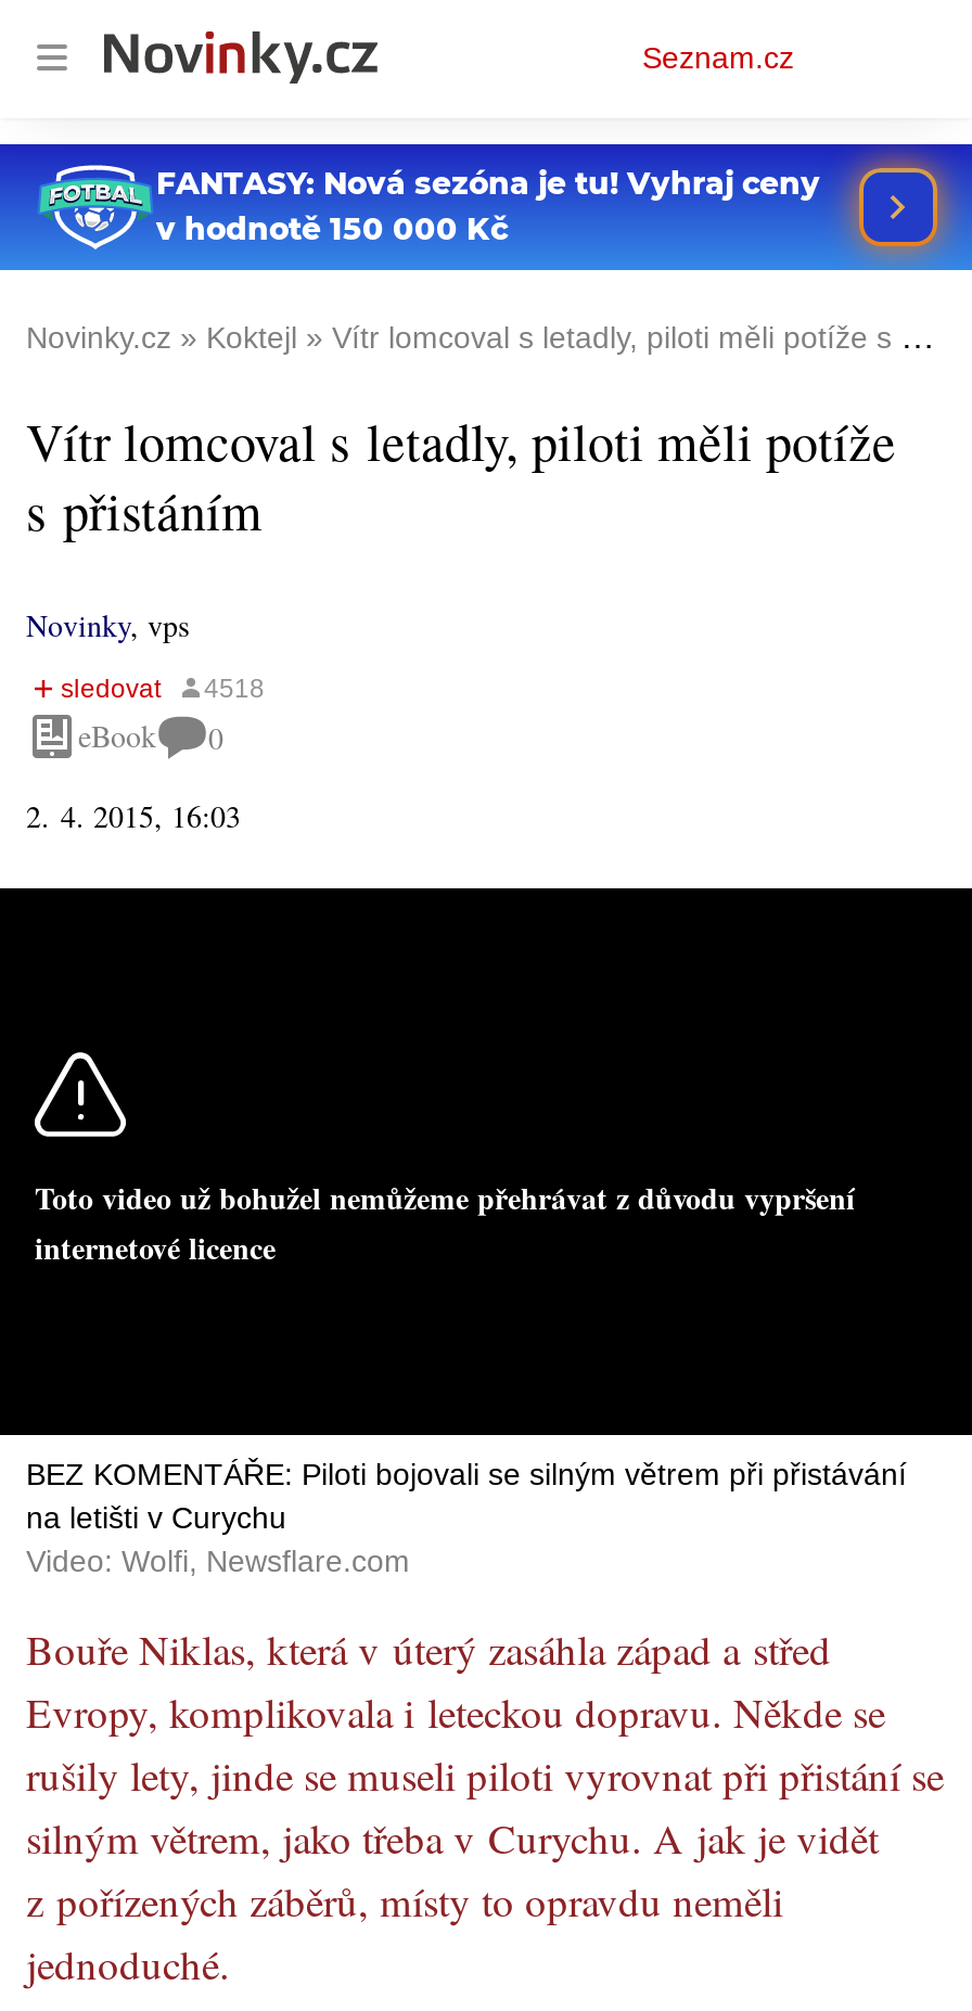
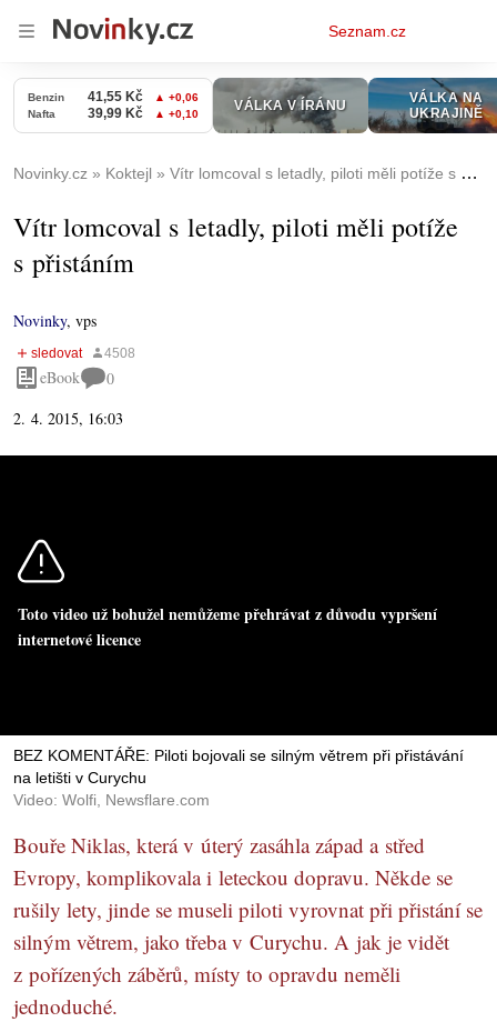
- [image]
+ [image]
